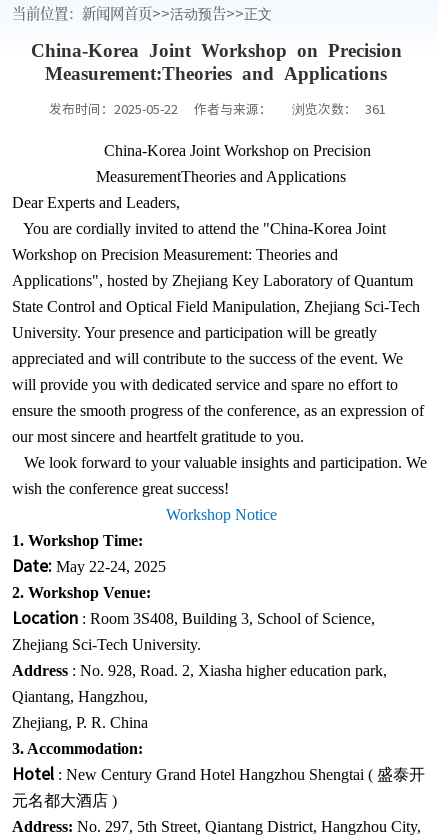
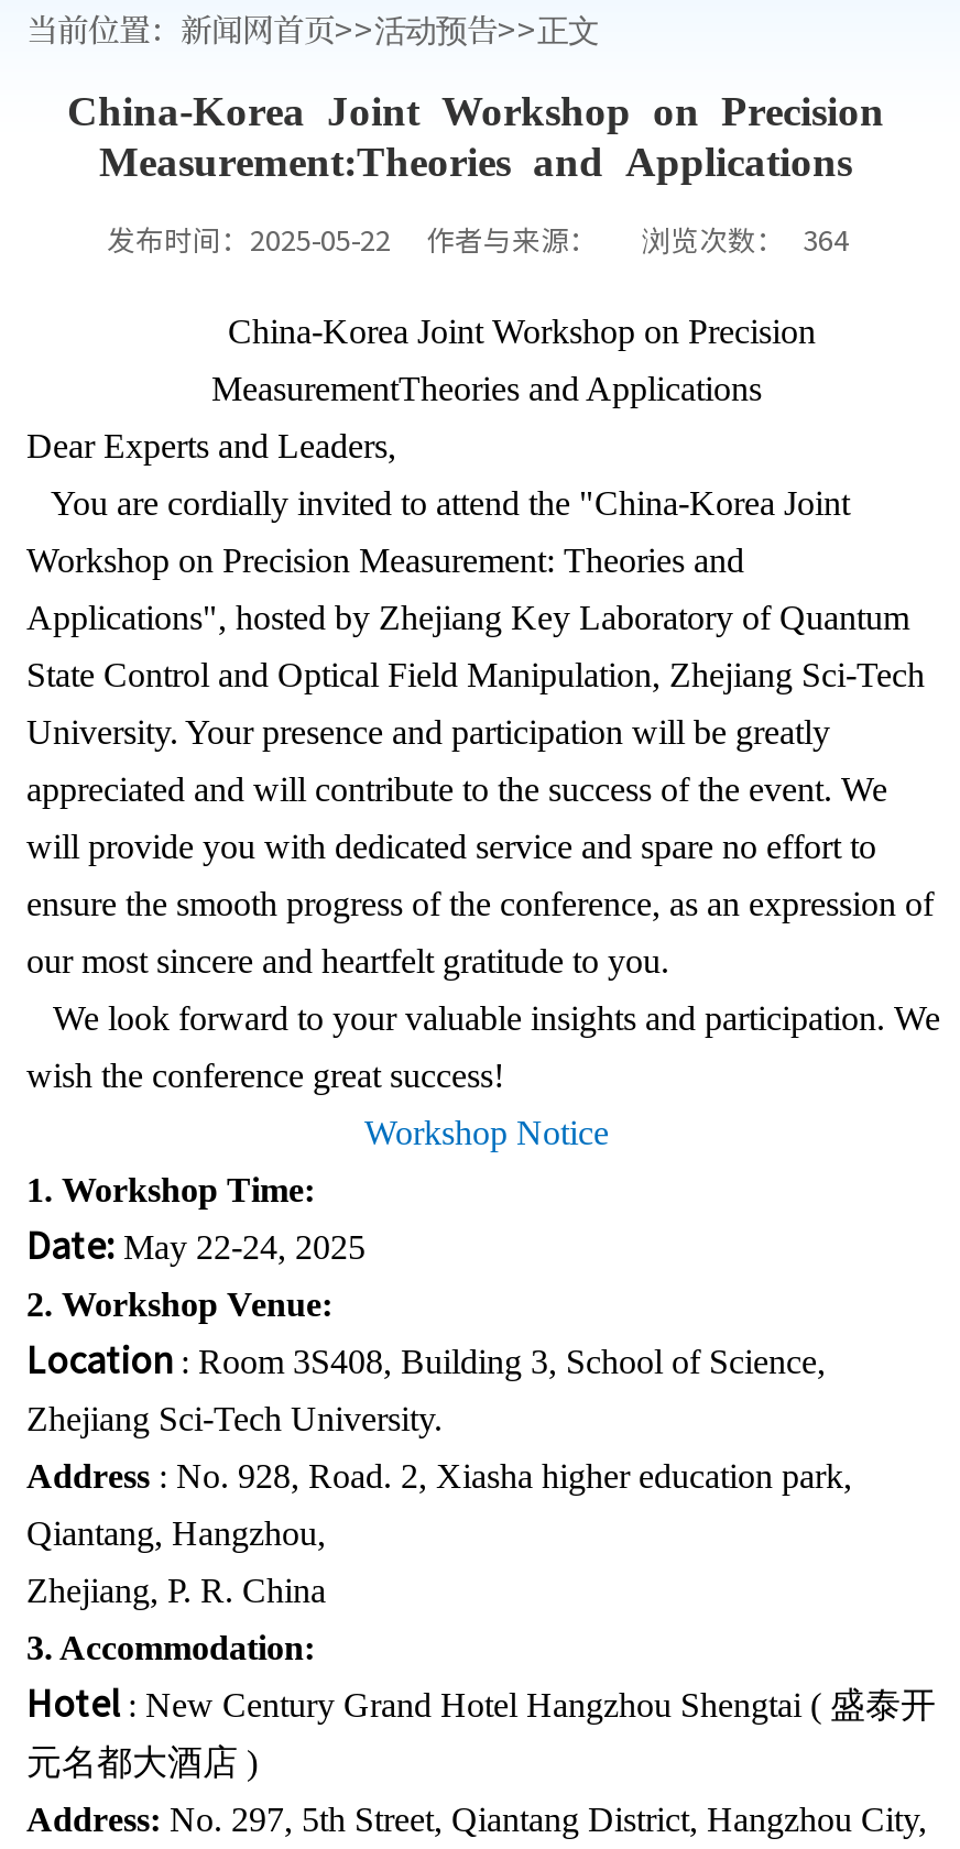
- 发布时间：2025-05-22 作者与来源： 浏览次数： 361
+ 发布时间：2025-05-22 作者与来源： 浏览次数： 364
